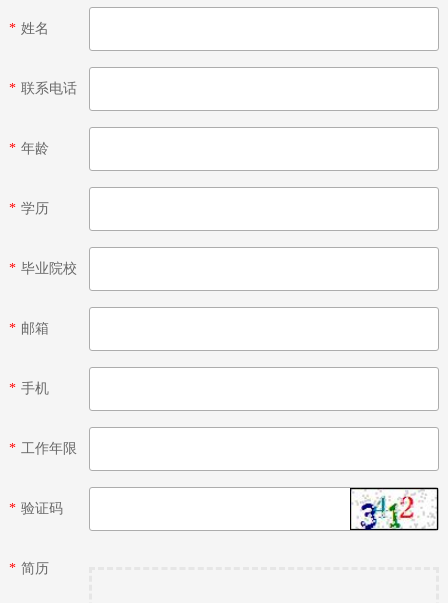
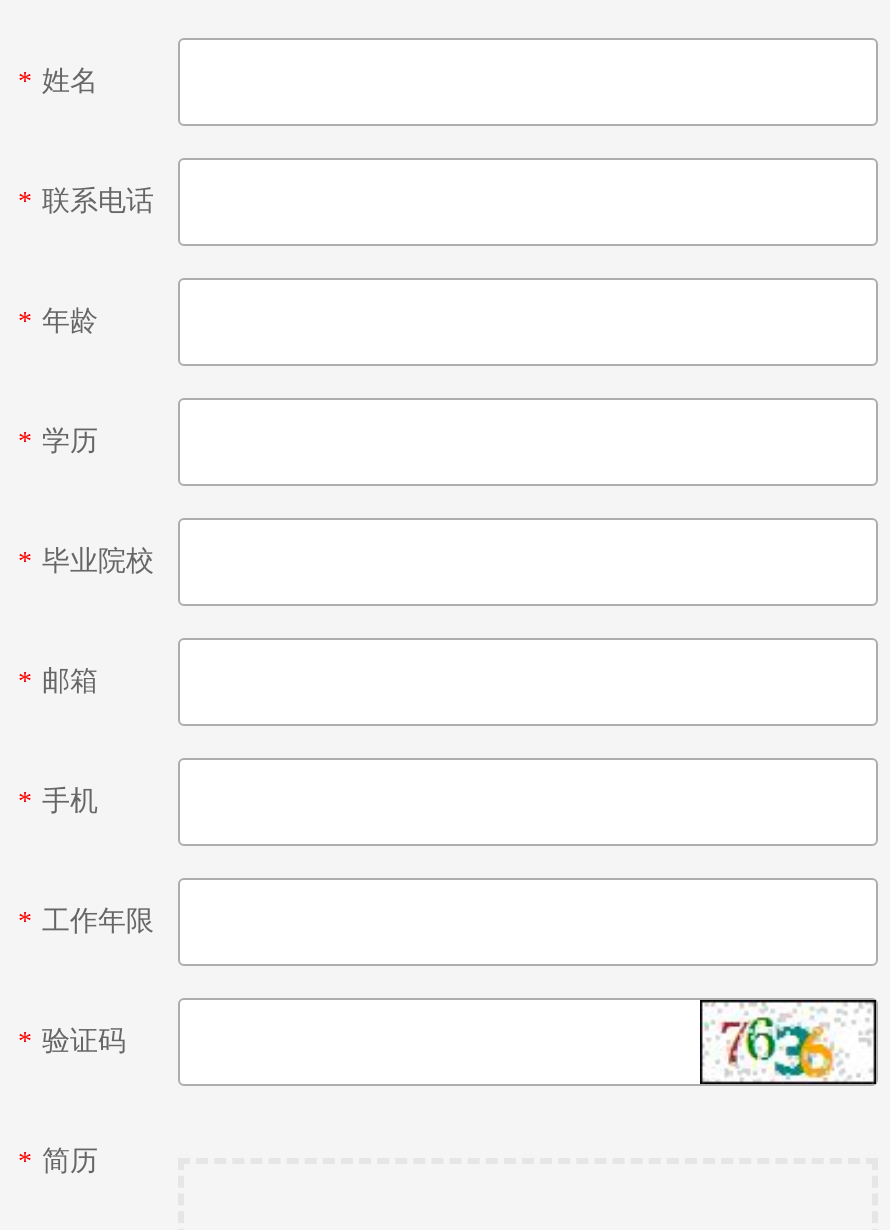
- [image]
+ [image]
